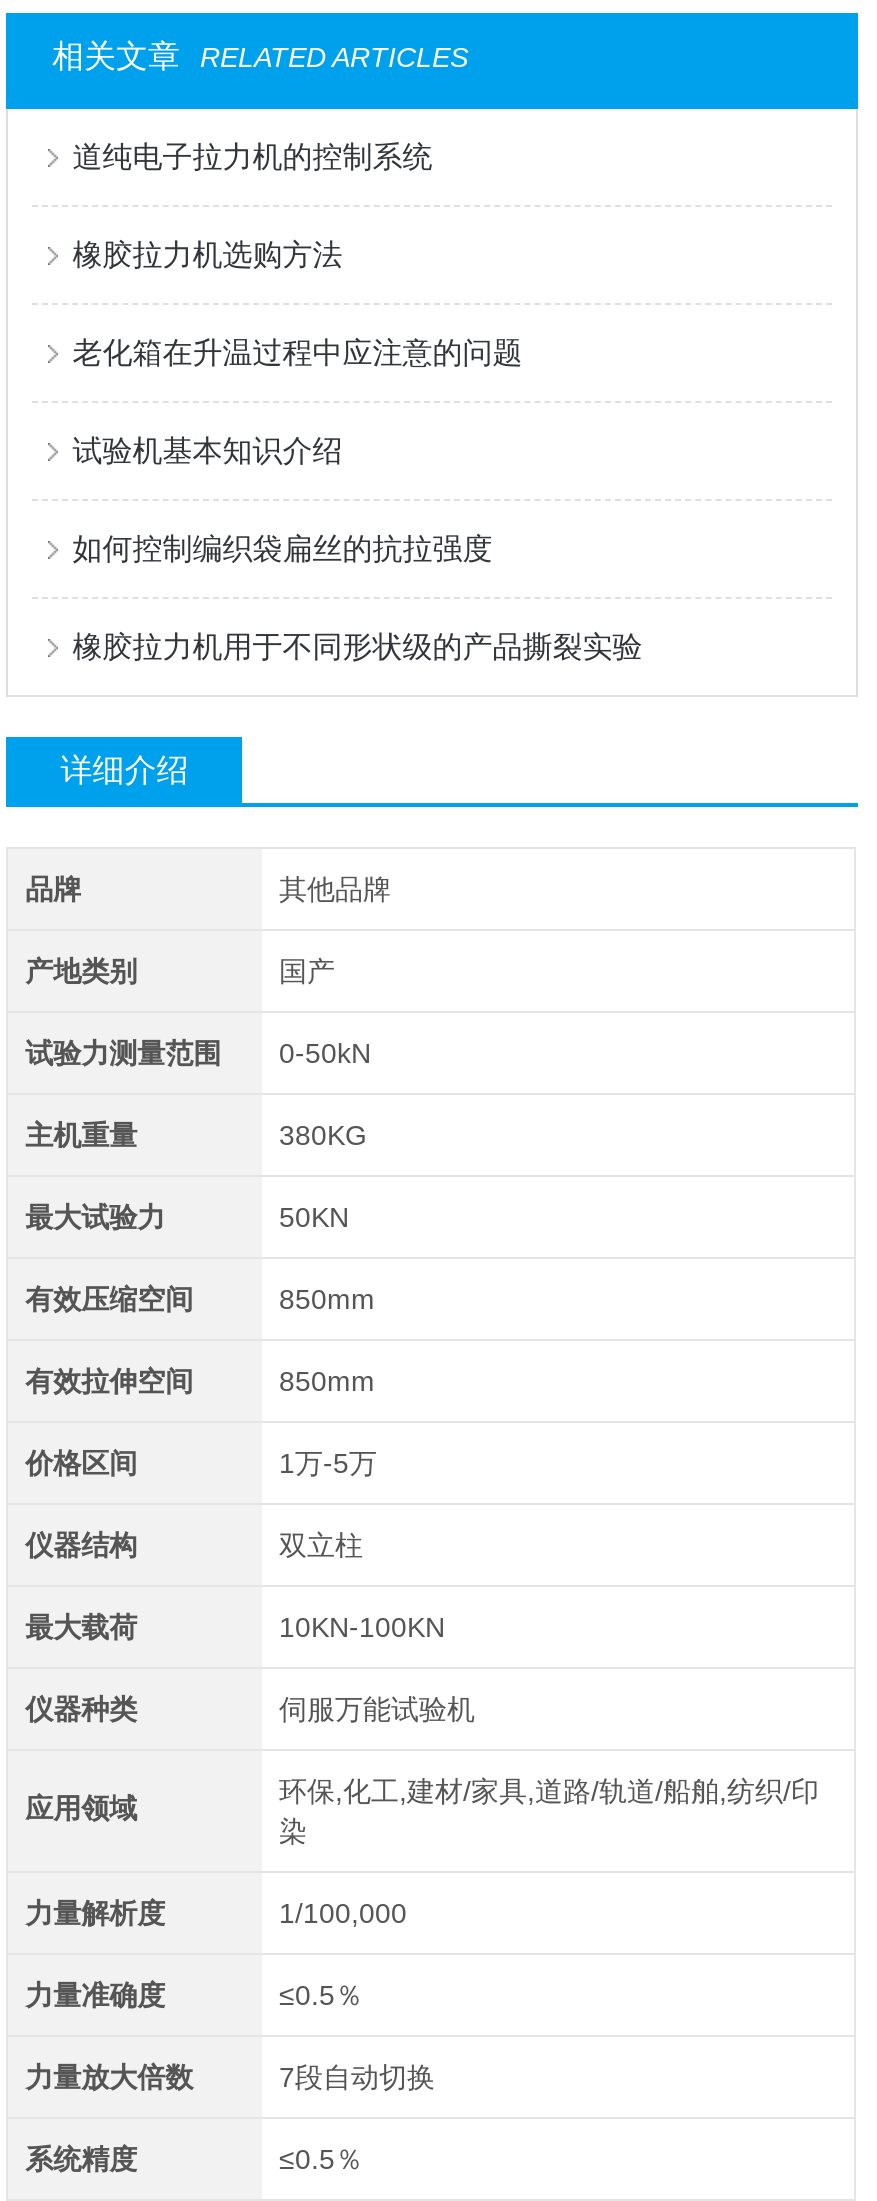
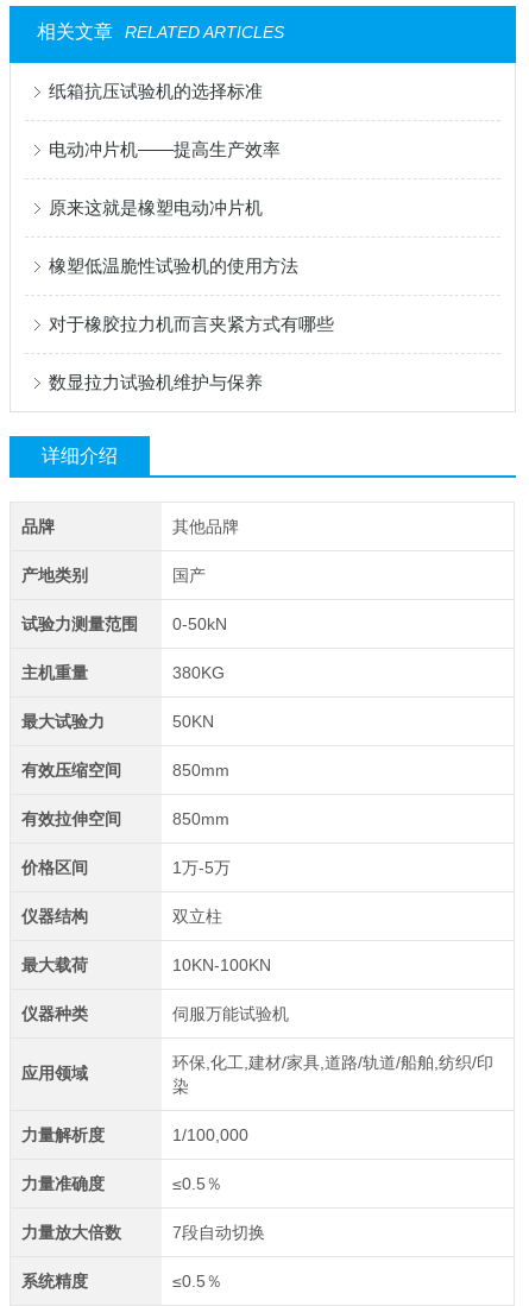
- 道纯电子拉力机的控制系统
+ 纸箱抗压试验机的选择标准

- 橡胶拉力机选购方法
+ 电动冲片机——提高生产效率

- 老化箱在升温过程中应注意的问题
+ 原来这就是橡塑电动冲片机

- 试验机基本知识介绍
+ 橡塑低温脆性试验机的使用方法

- 如何控制编织袋扁丝的抗拉强度
+ 对于橡胶拉力机而言夹紧方式有哪些

- 橡胶拉力机用于不同形状级的产品撕裂实验
+ 数显拉力试验机维护与保养
